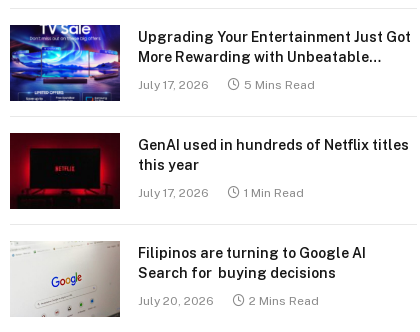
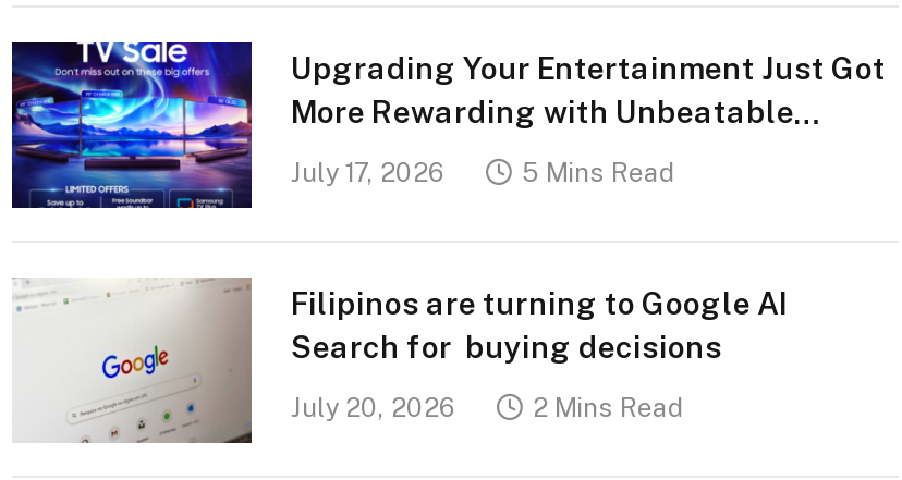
- [image]
- GenAI used in hundreds of Netflix titles
- this year
- July 17, 2026
- 1 Min Read
